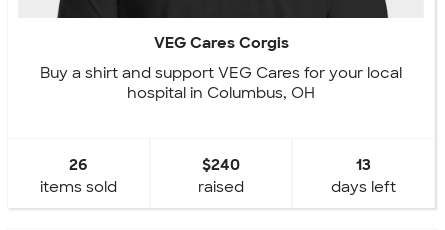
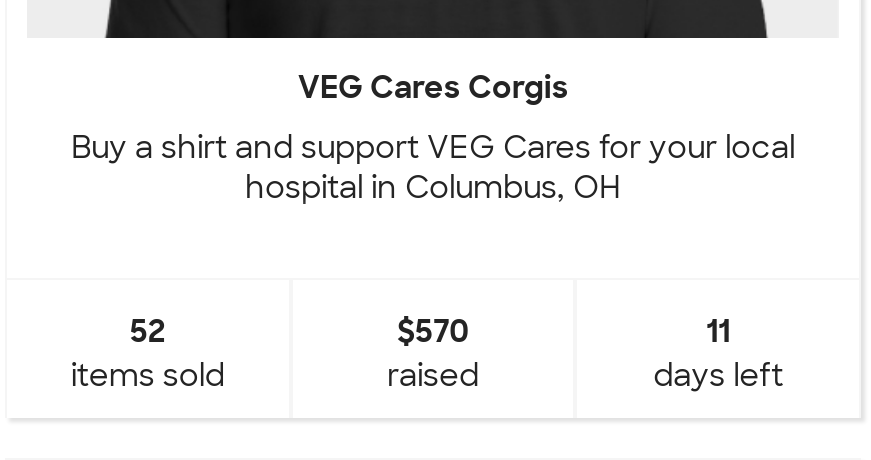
- 26
+ 52

- $240
+ $570

- 13
+ 11
